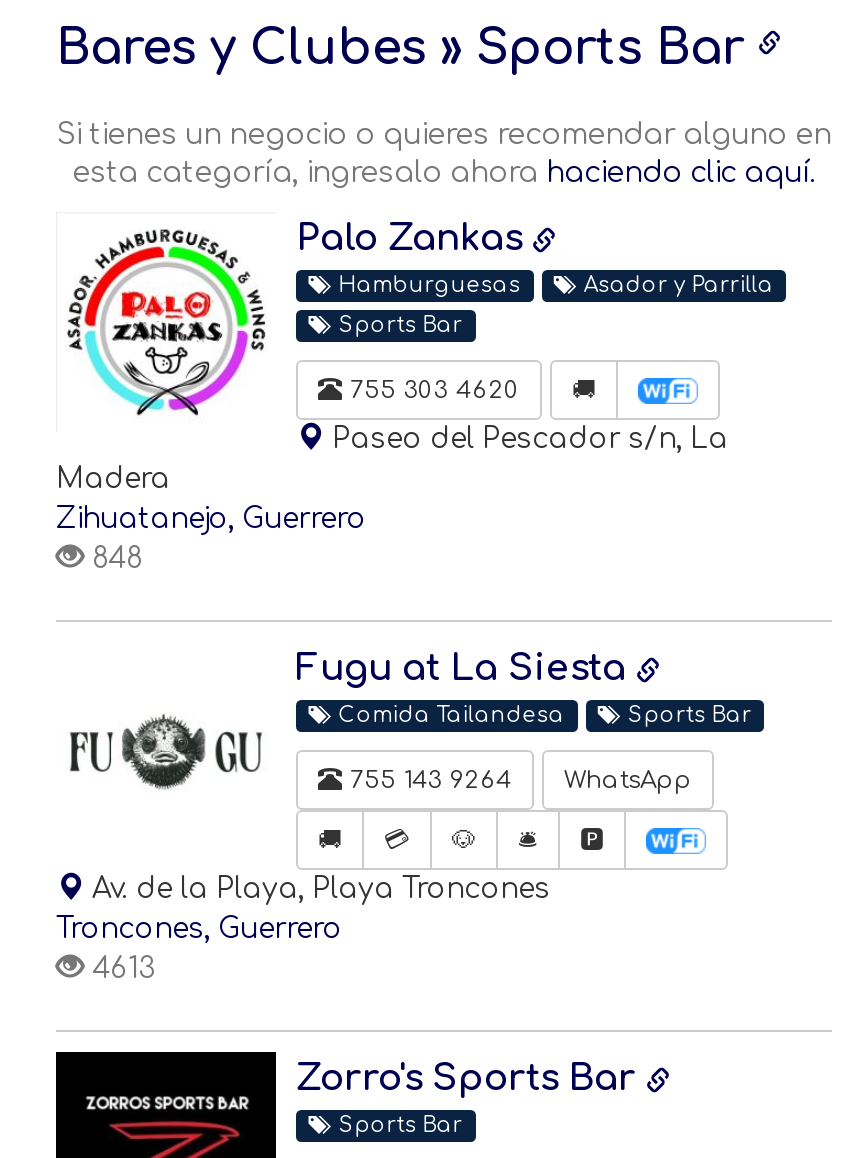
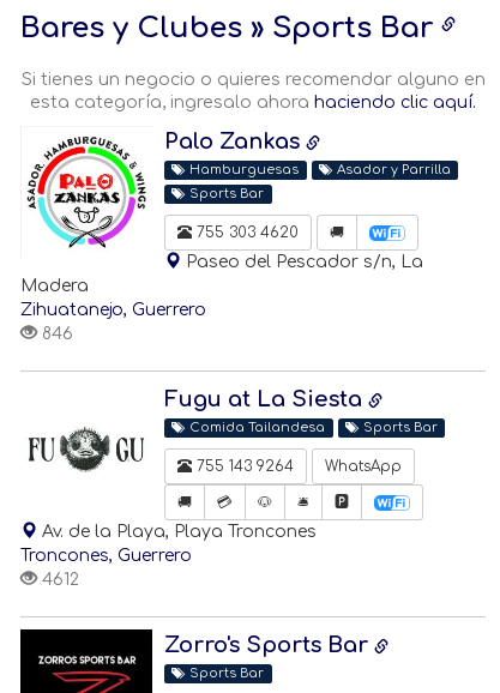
- 848
+ 846

- 4613
+ 4612
